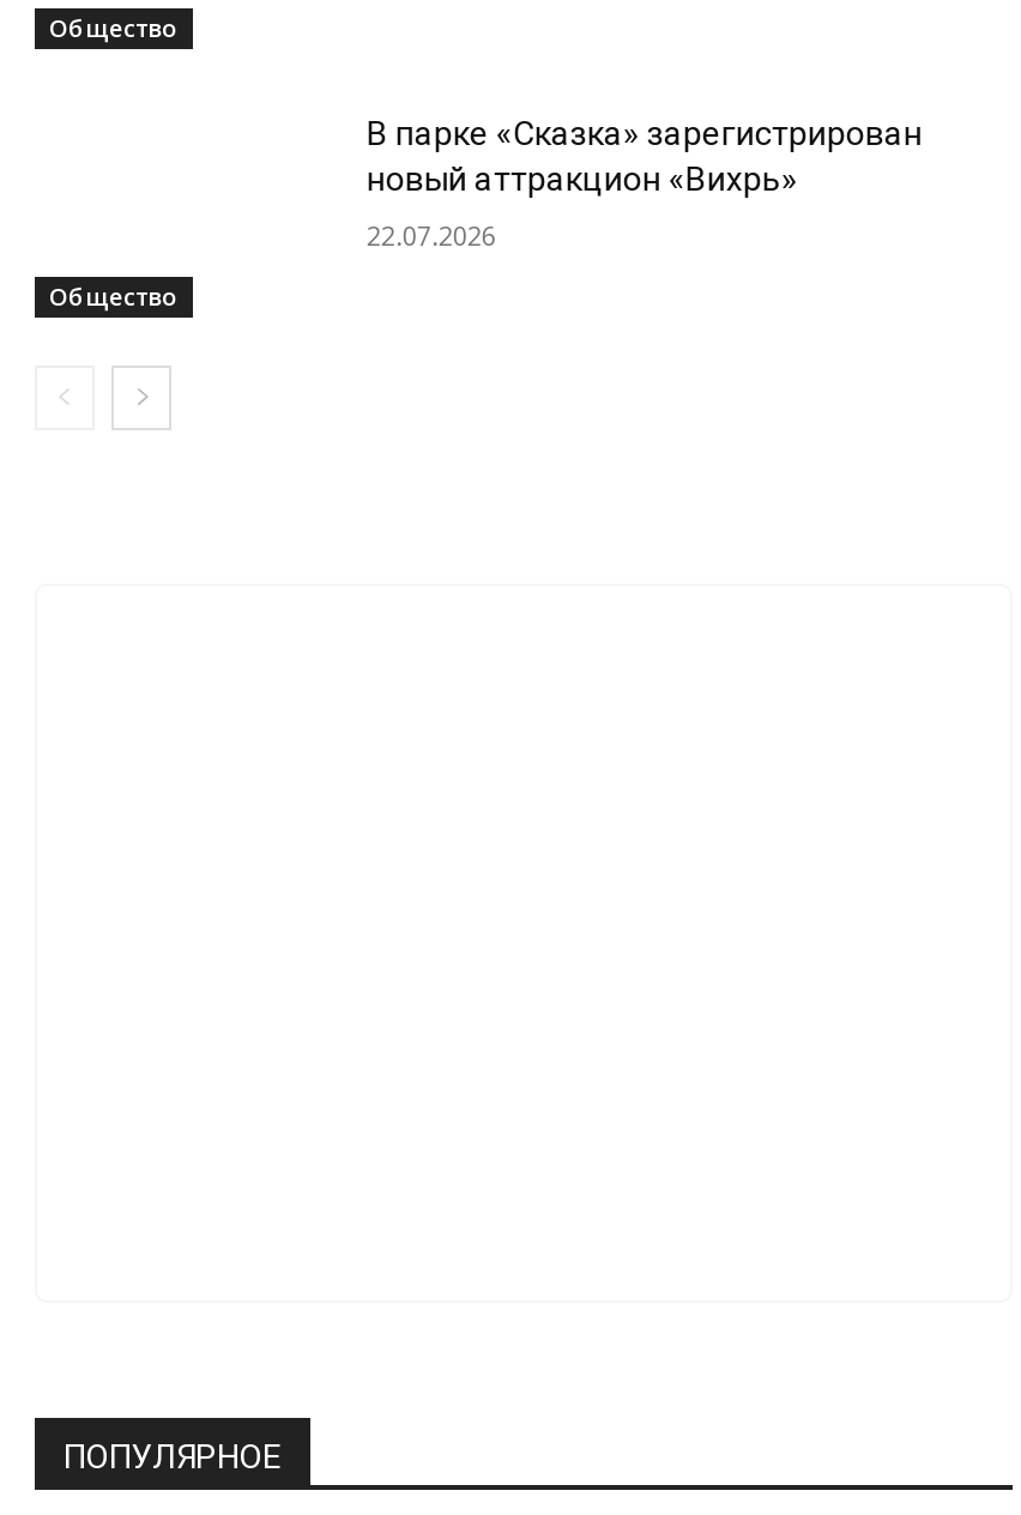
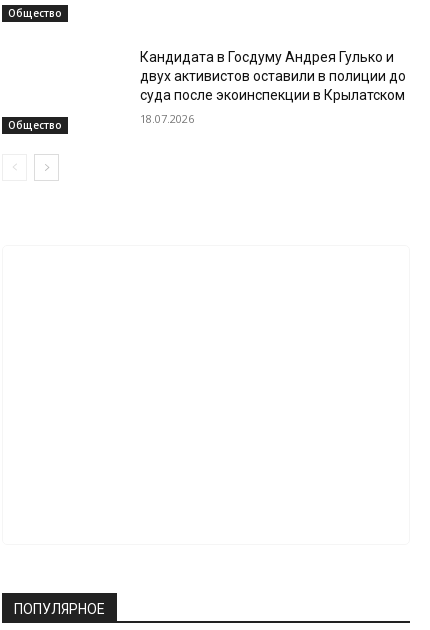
- В парке «Сказка» зарегистрирован
- новый аттракцион «Вихрь»
+ Кандидата в Госдуму Андрея Гулько и
+ двух активистов оставили в полиции до
+ суда после экоинспекции в Крылатском

- 22.07.2026
+ 18.07.2026
